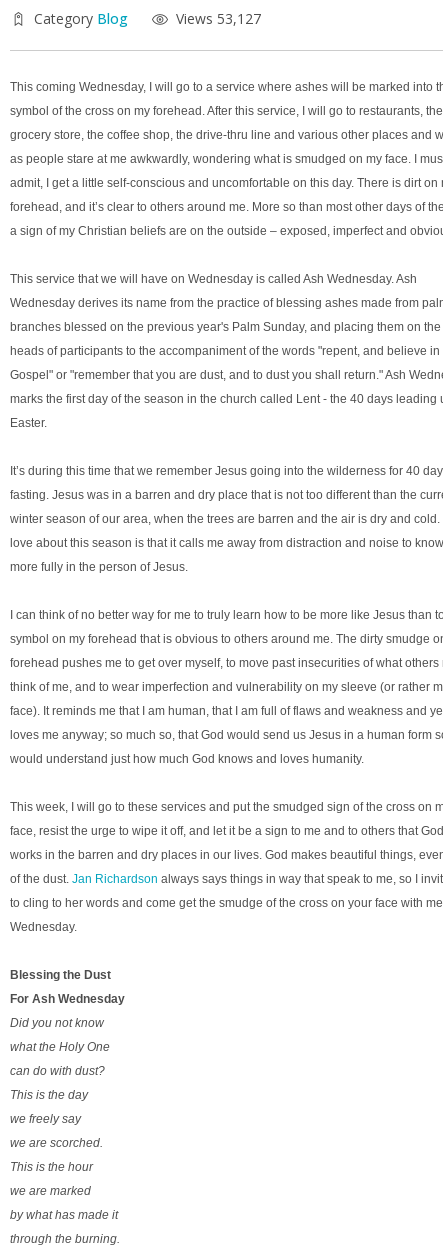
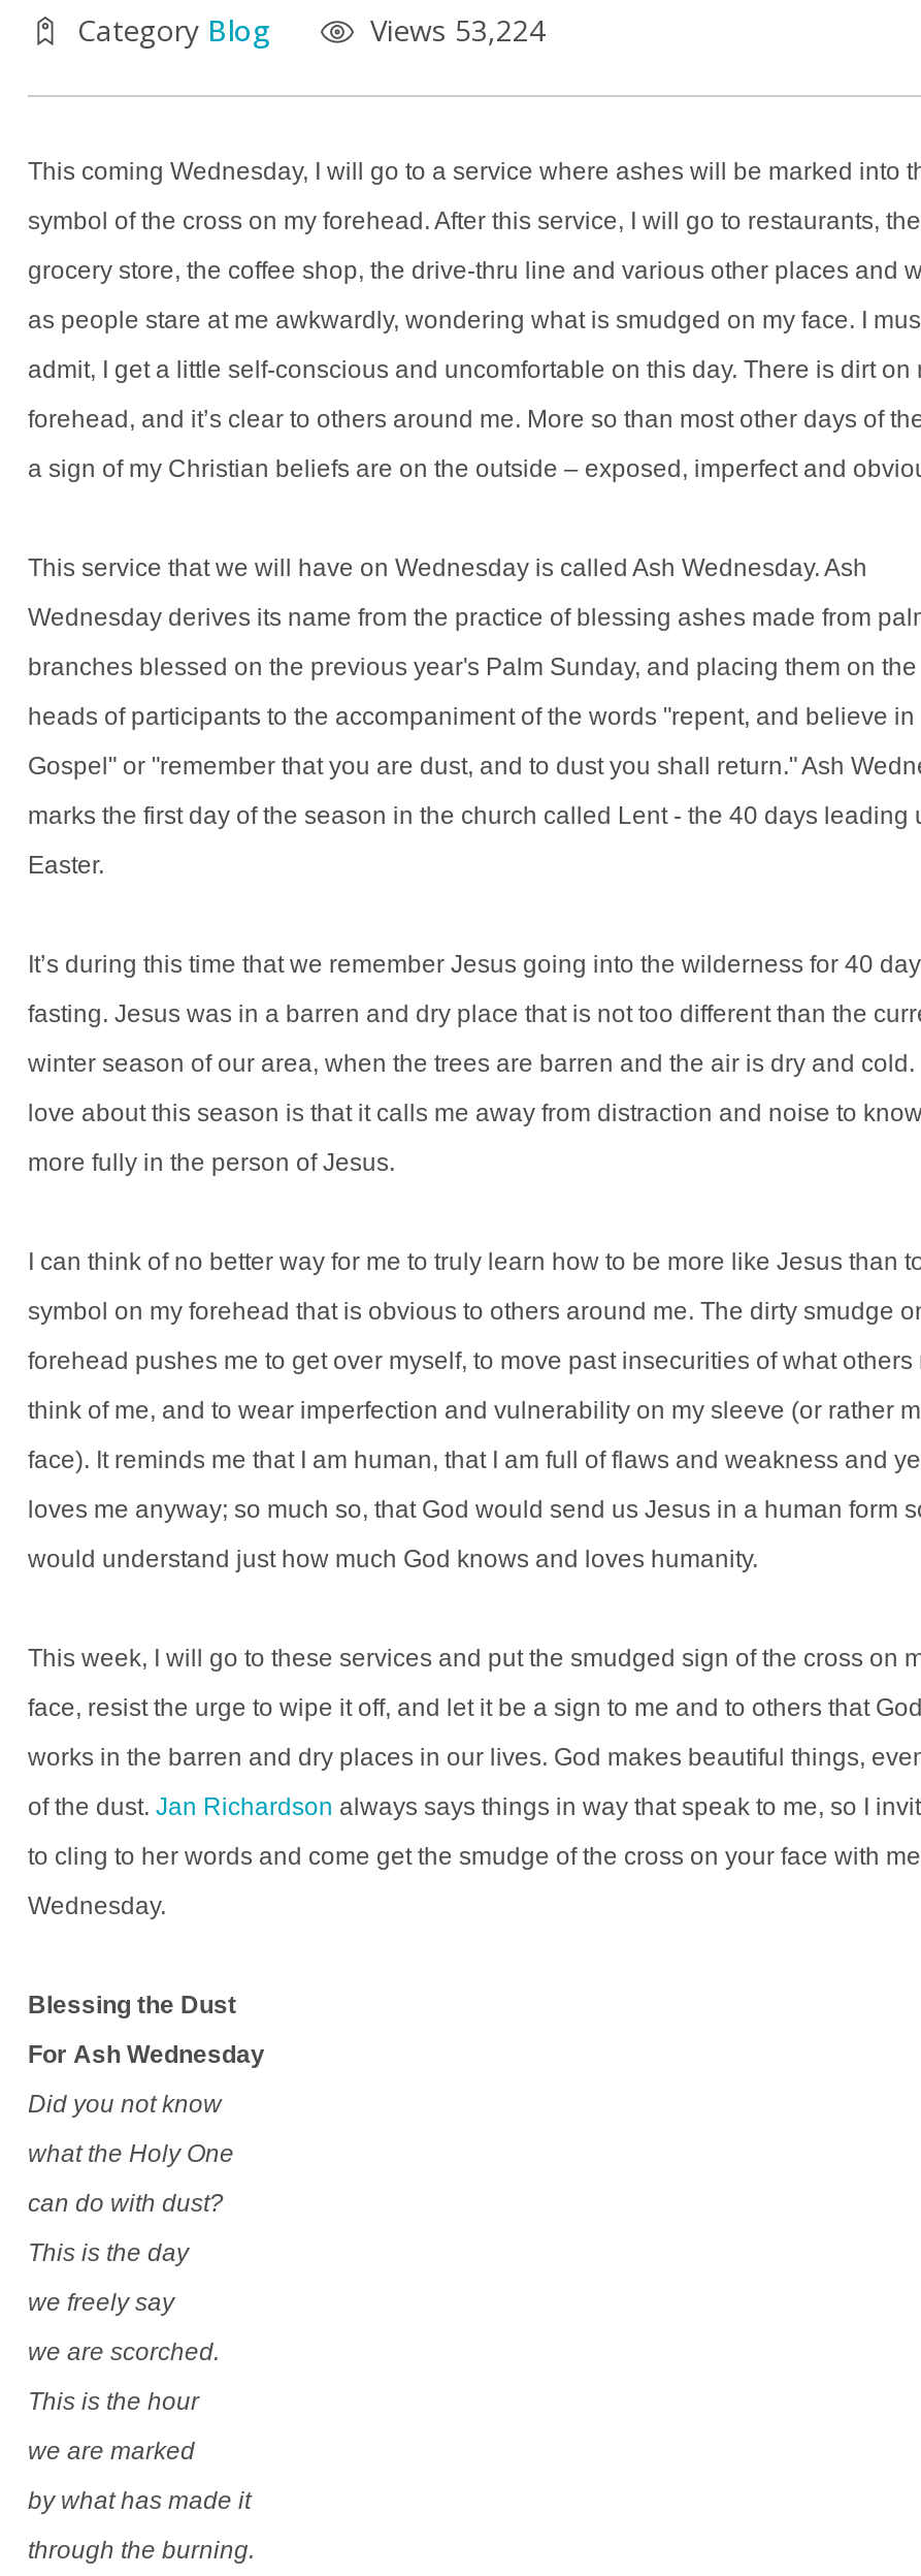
- Views 53,127
+ Views 53,224
